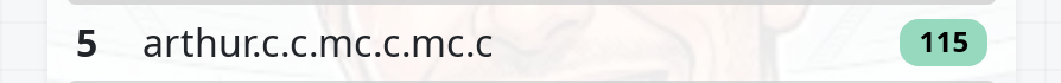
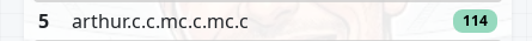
- 115
+ 114
